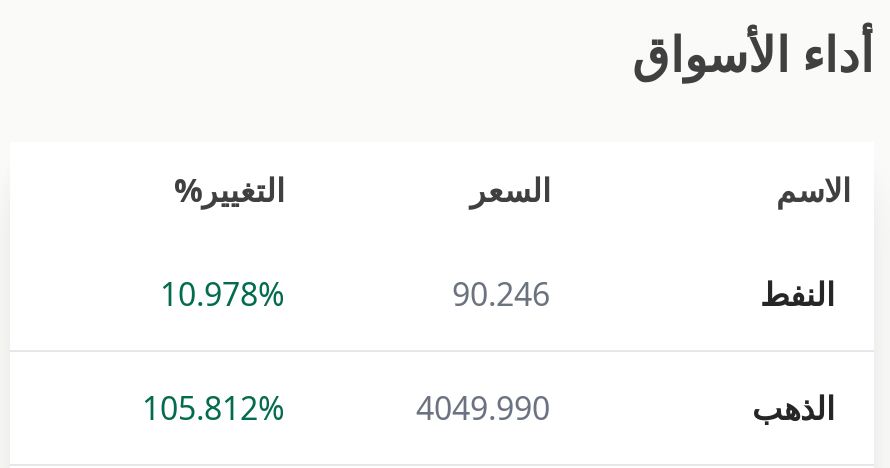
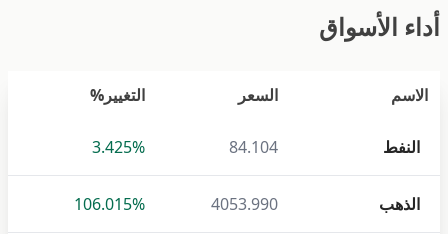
- 10.978%
+ 3.425%

- 90.246
+ 84.104

- 105.812%
+ 106.015%

- 4049.990
+ 4053.990
